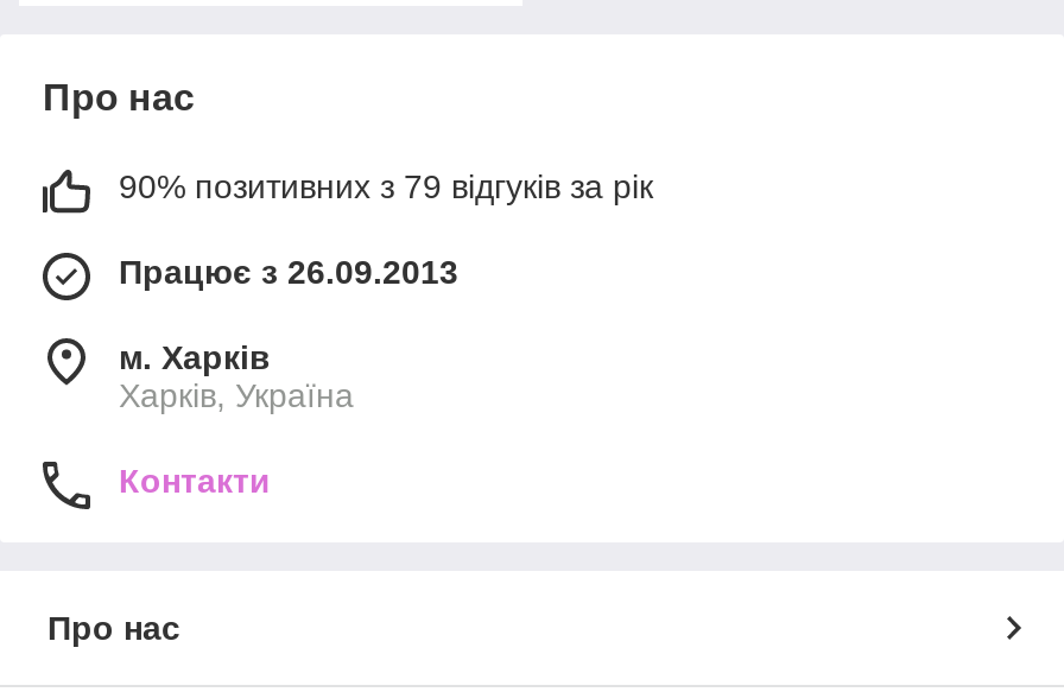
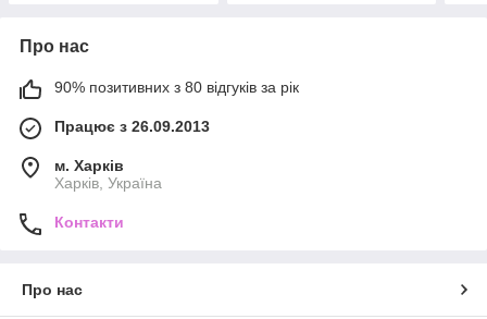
- 90% позитивних з 79 відгуків за рік
+ 90% позитивних з 80 відгуків за рік
